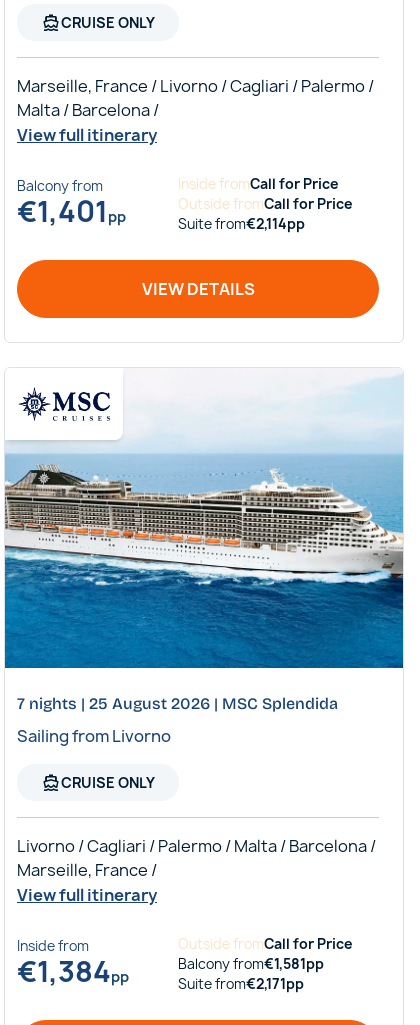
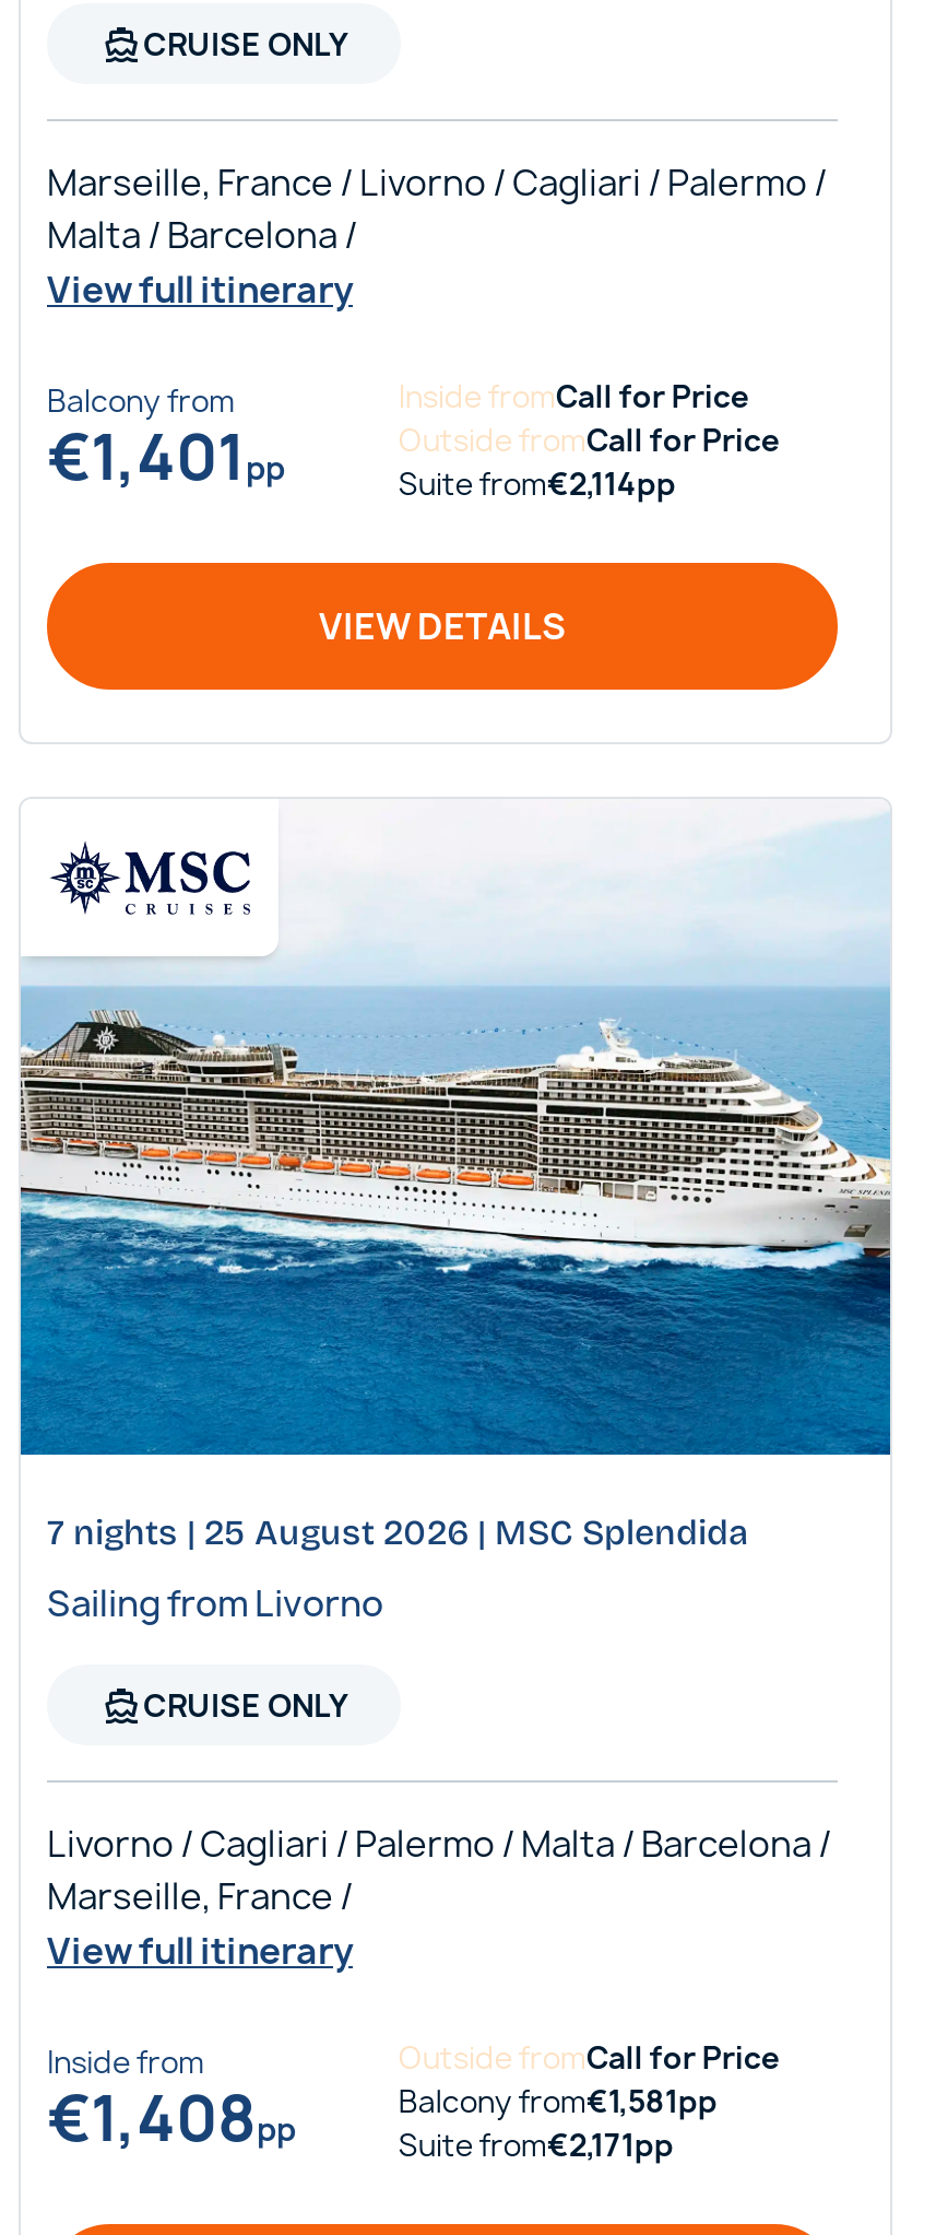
- €1,384pp
+ €1,408pp
